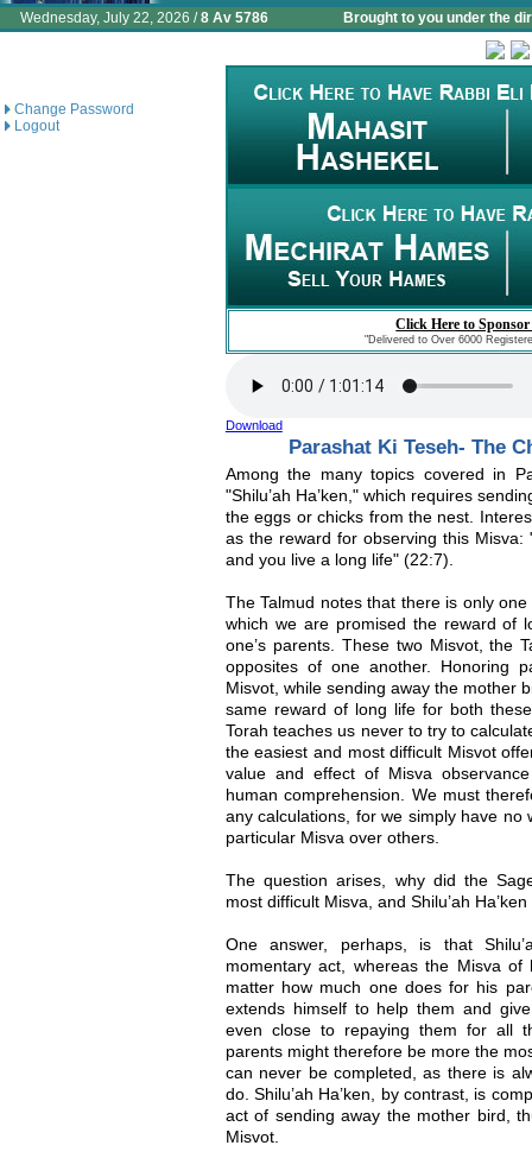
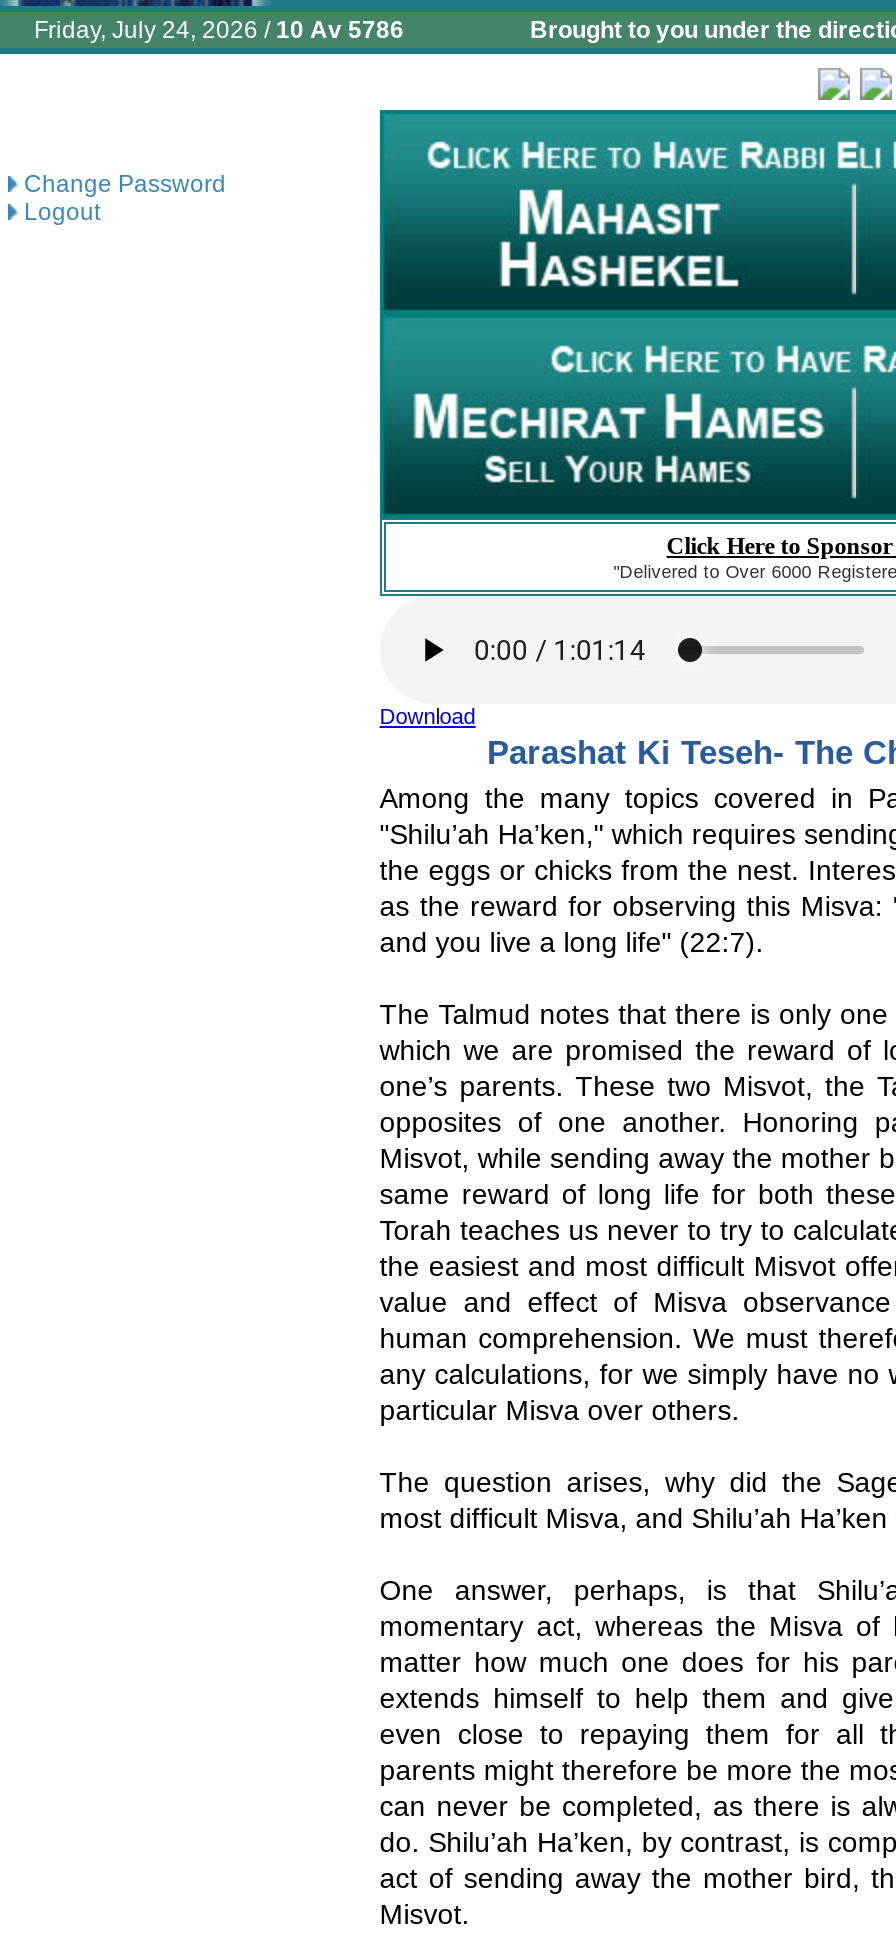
- Wednesday, July 22, 2026 / 8 Av 5786
+ Friday, July 24, 2026 / 10 Av 5786
